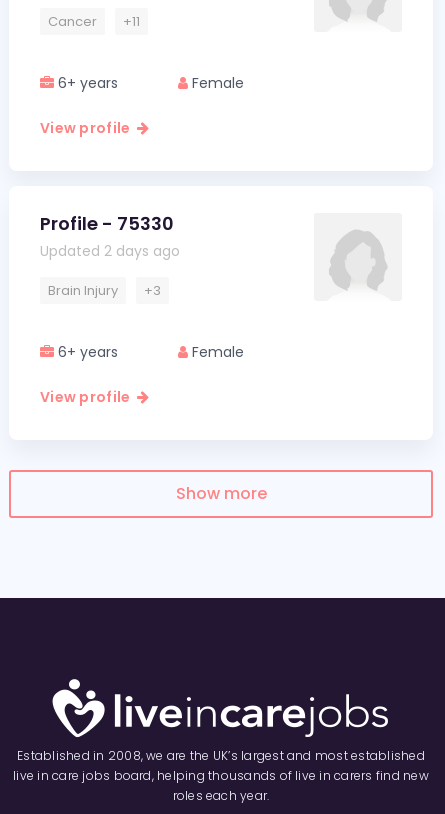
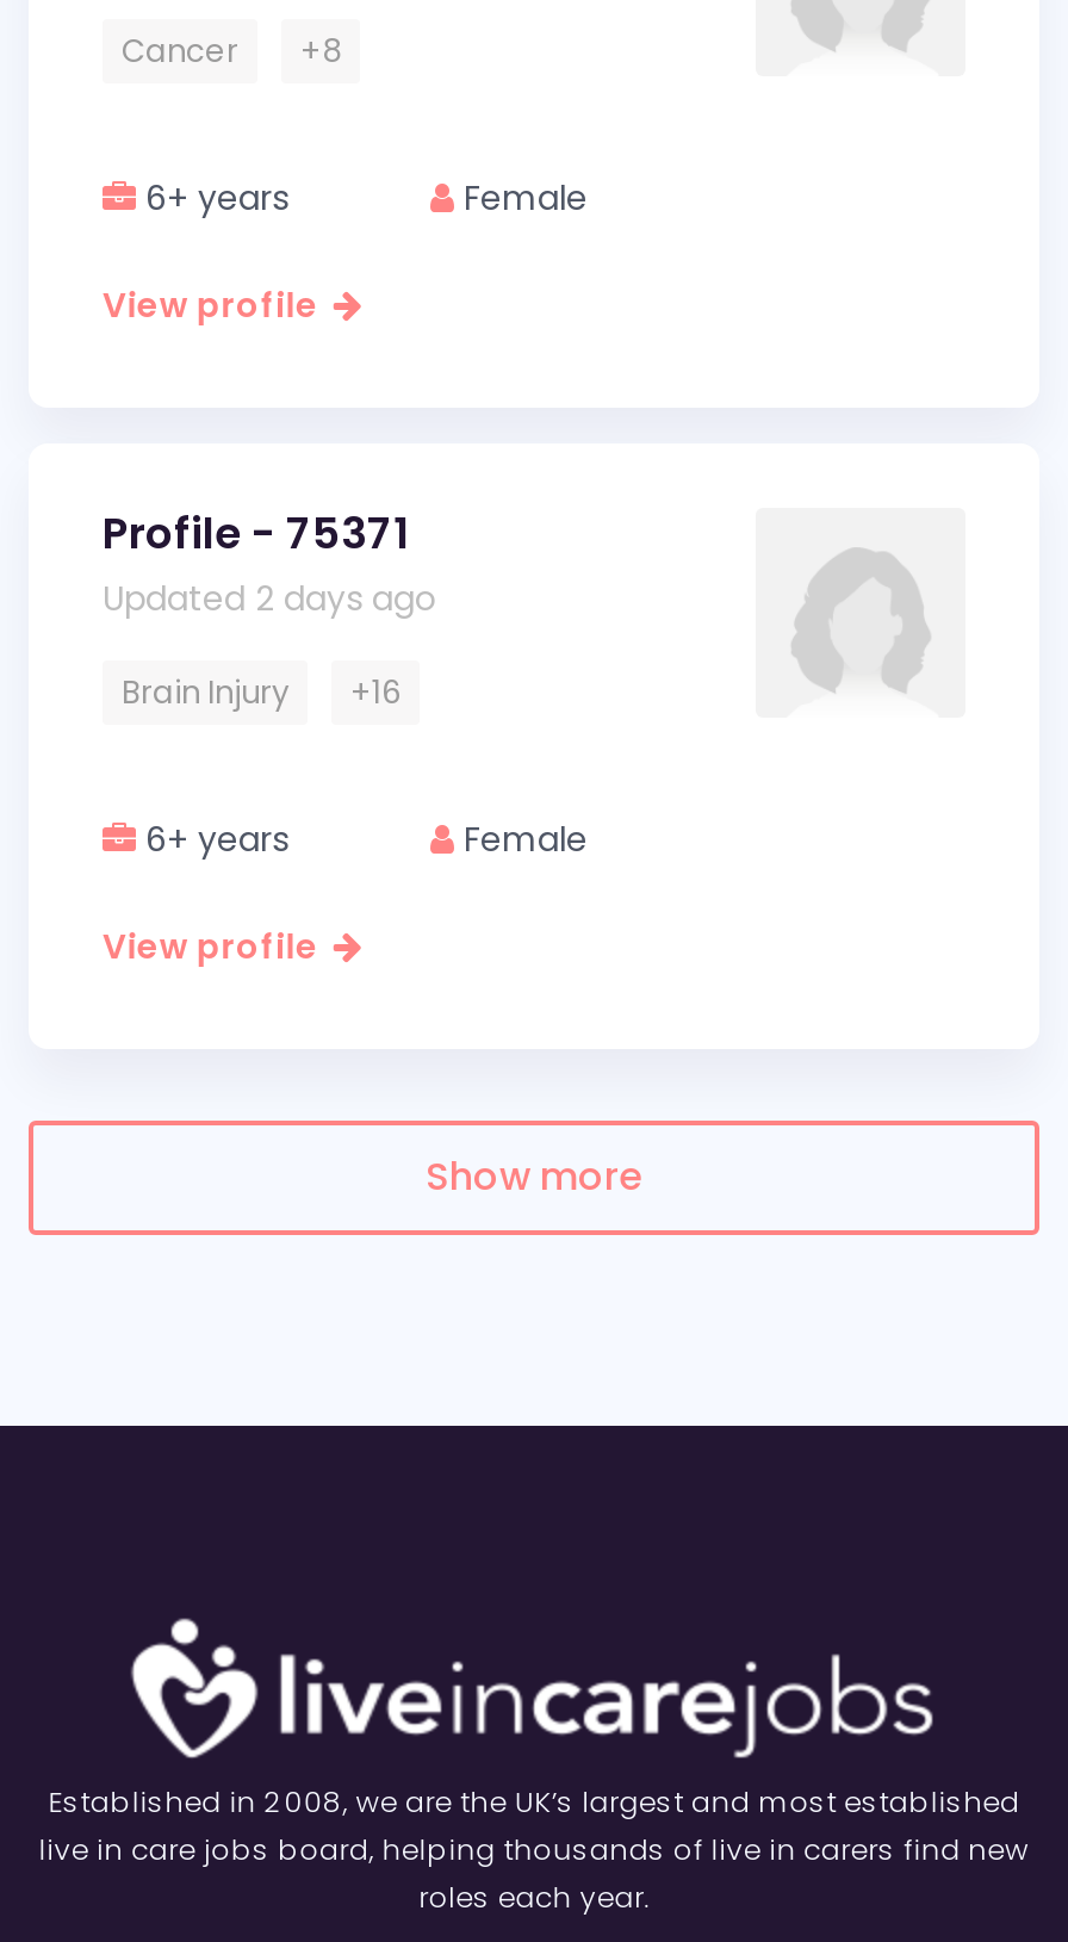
- Cancer +11
+ Cancer +8

- Profile - 75330
+ Profile - 75371

- Brain Injury +3
+ Brain Injury +16
